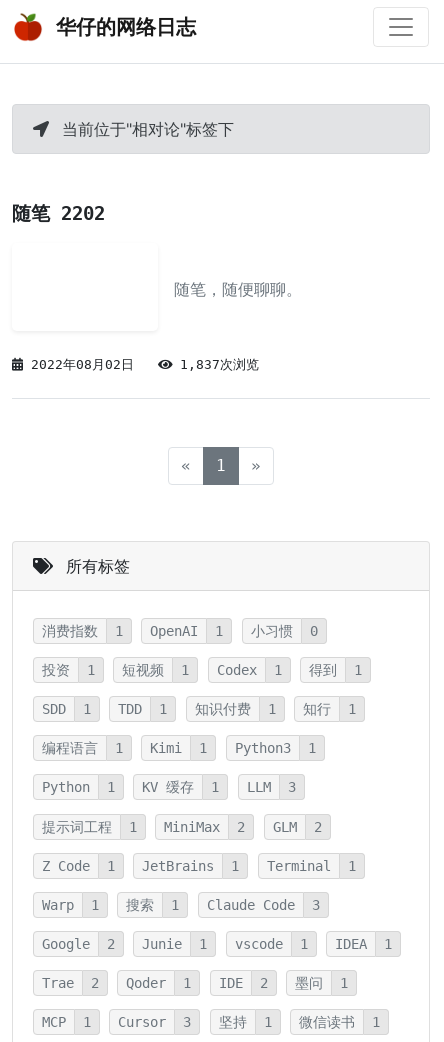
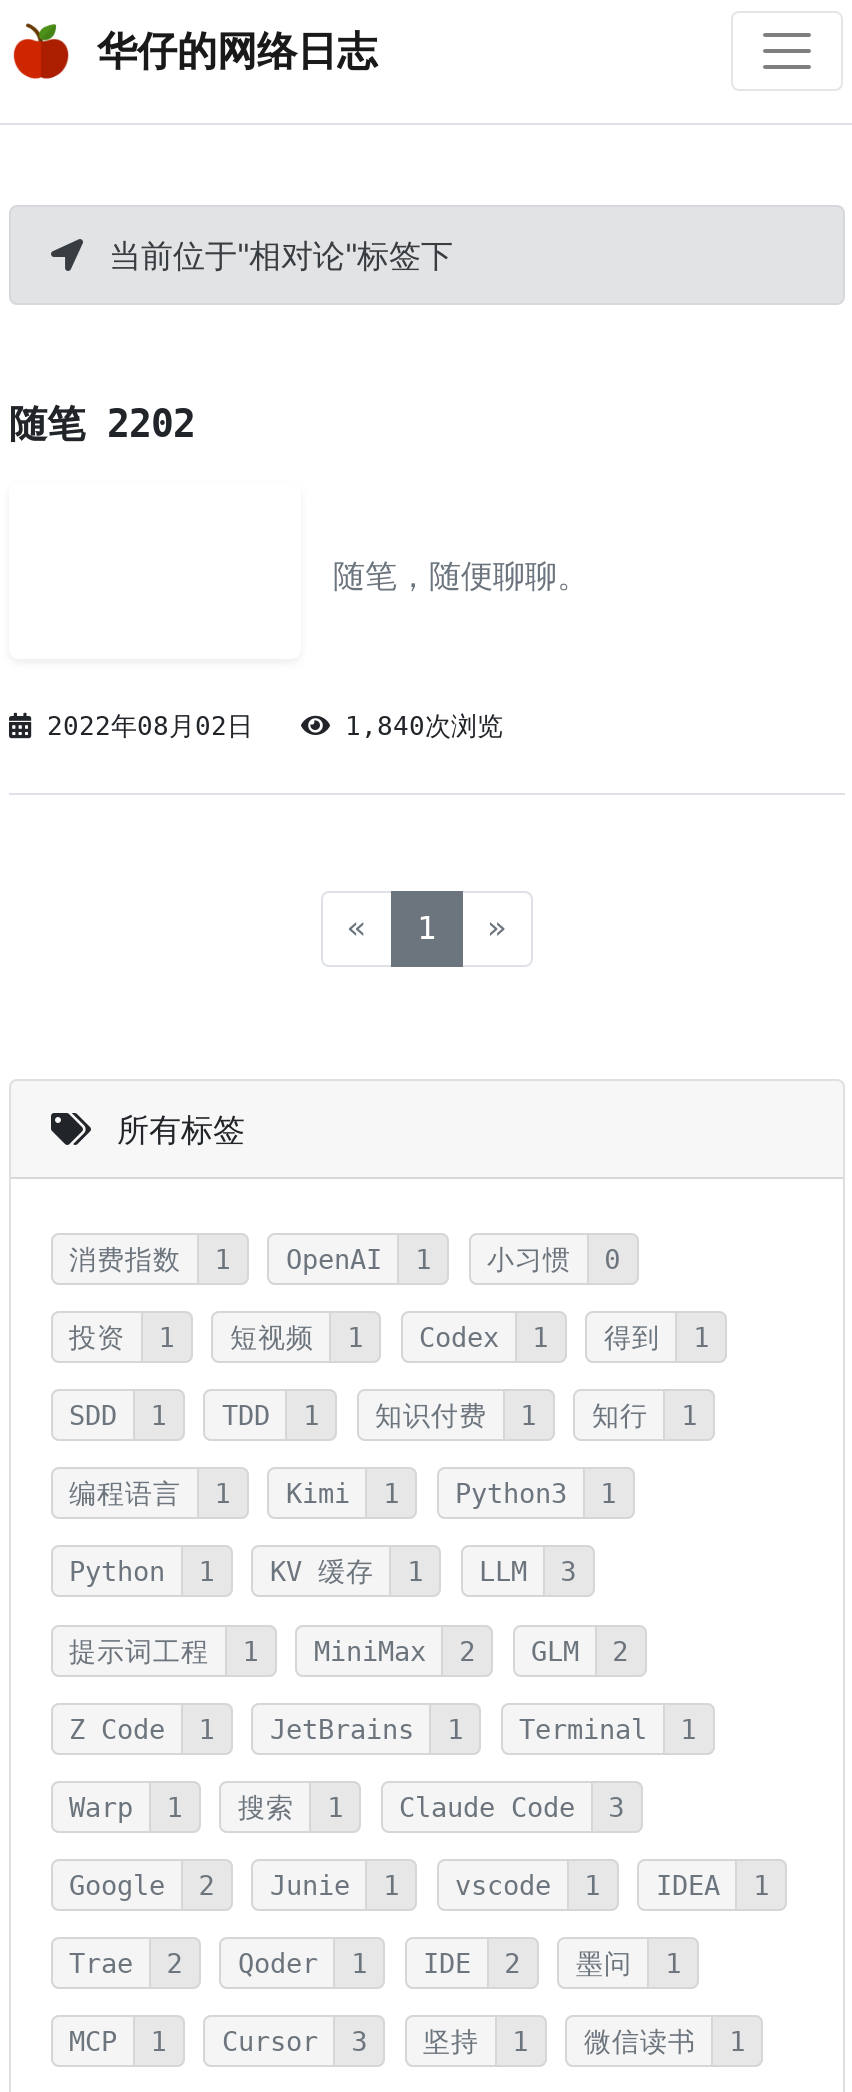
- 1,837次浏览
+ 1,840次浏览
